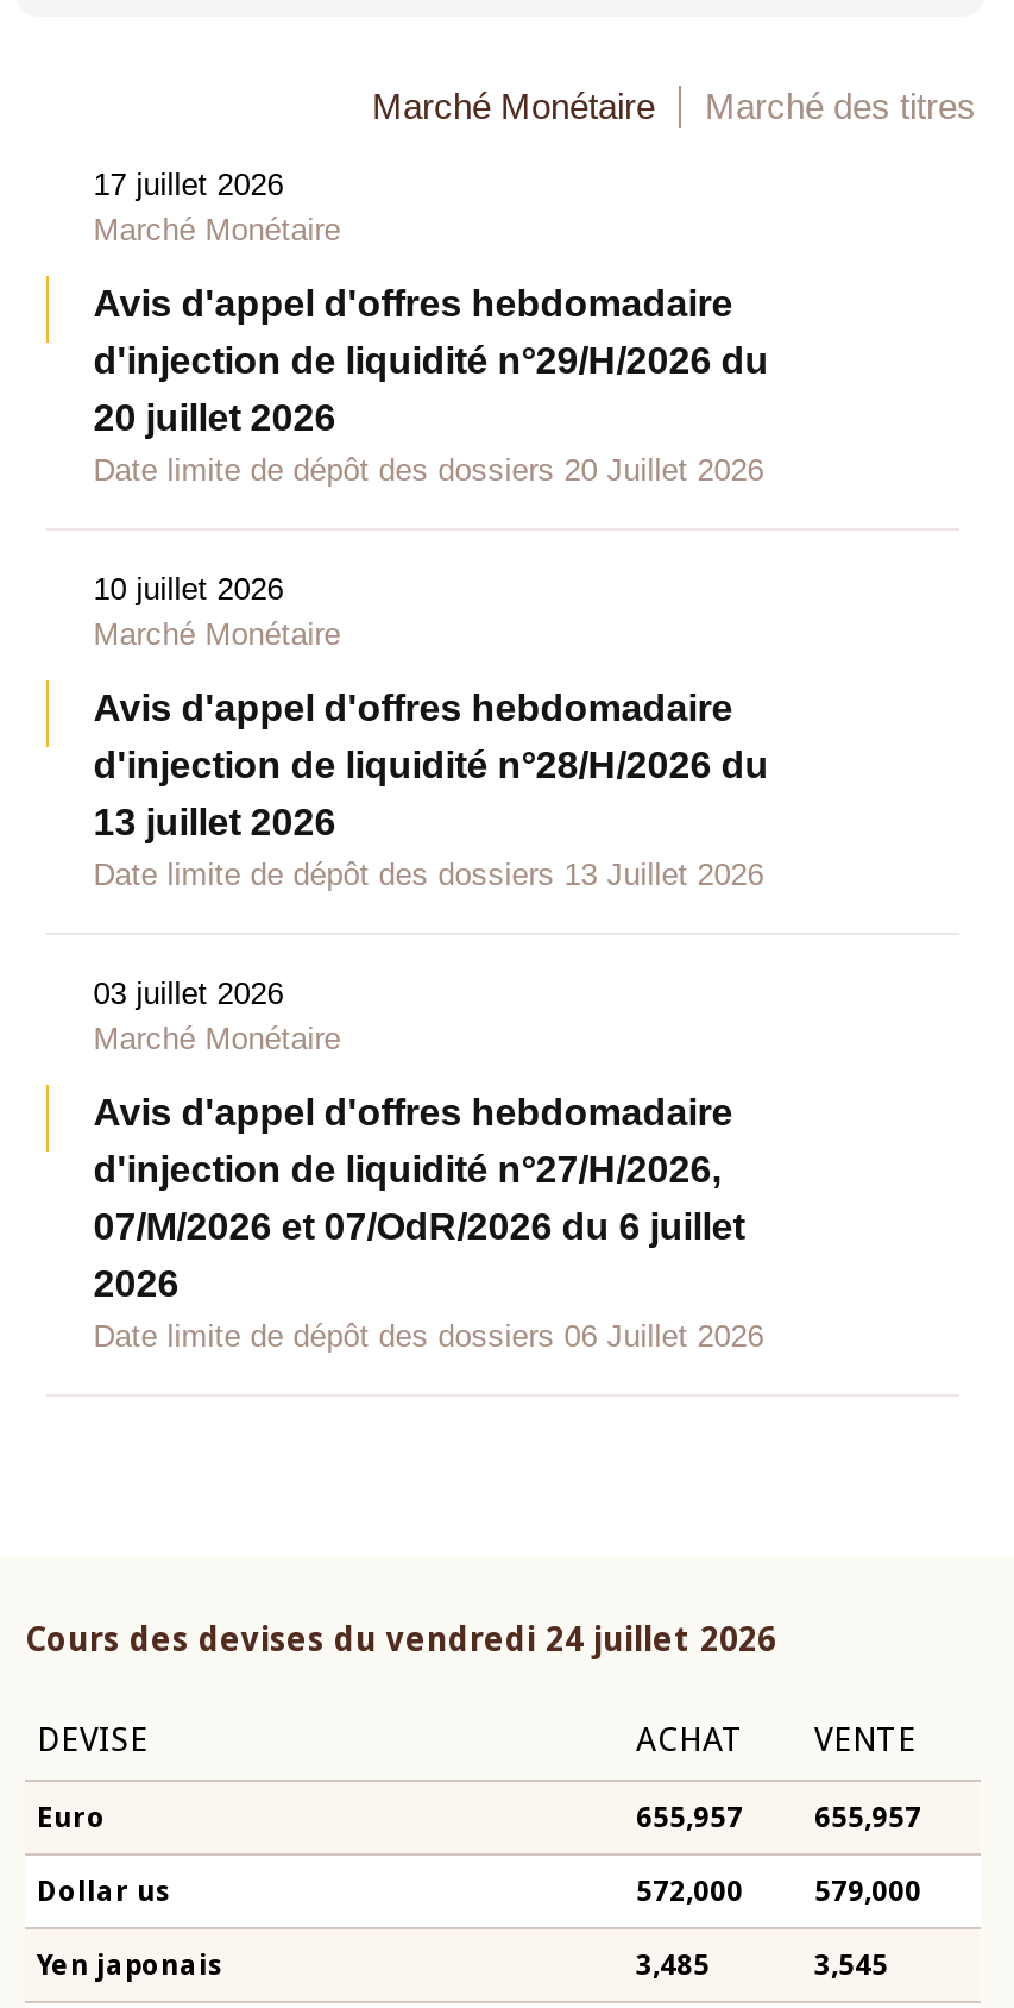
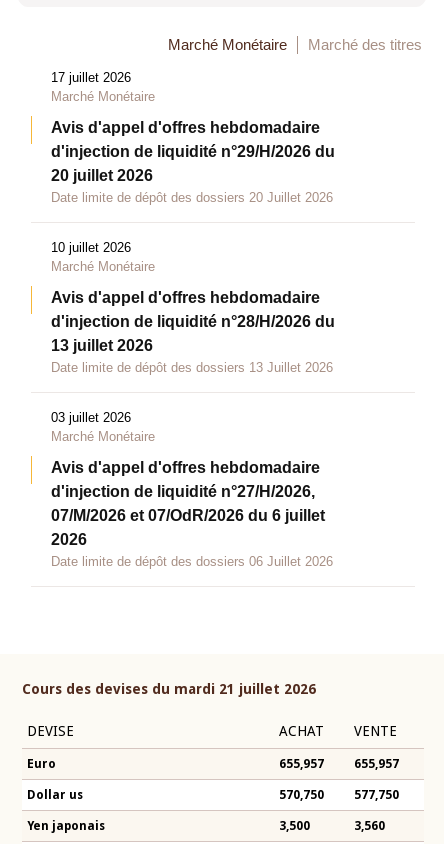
- Cours des devises du vendredi 24 juillet 2026
+ Cours des devises du mardi 21 juillet 2026

- 572,000
+ 570,750

- 579,000
+ 577,750

- 3,485
+ 3,500

- 3,545
+ 3,560
